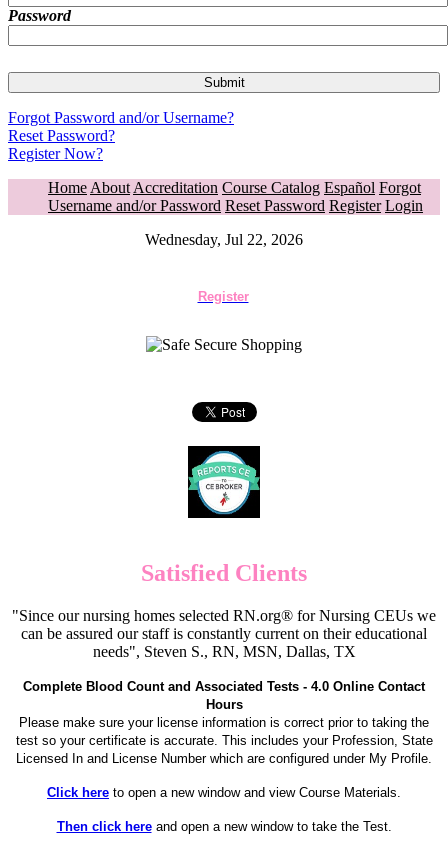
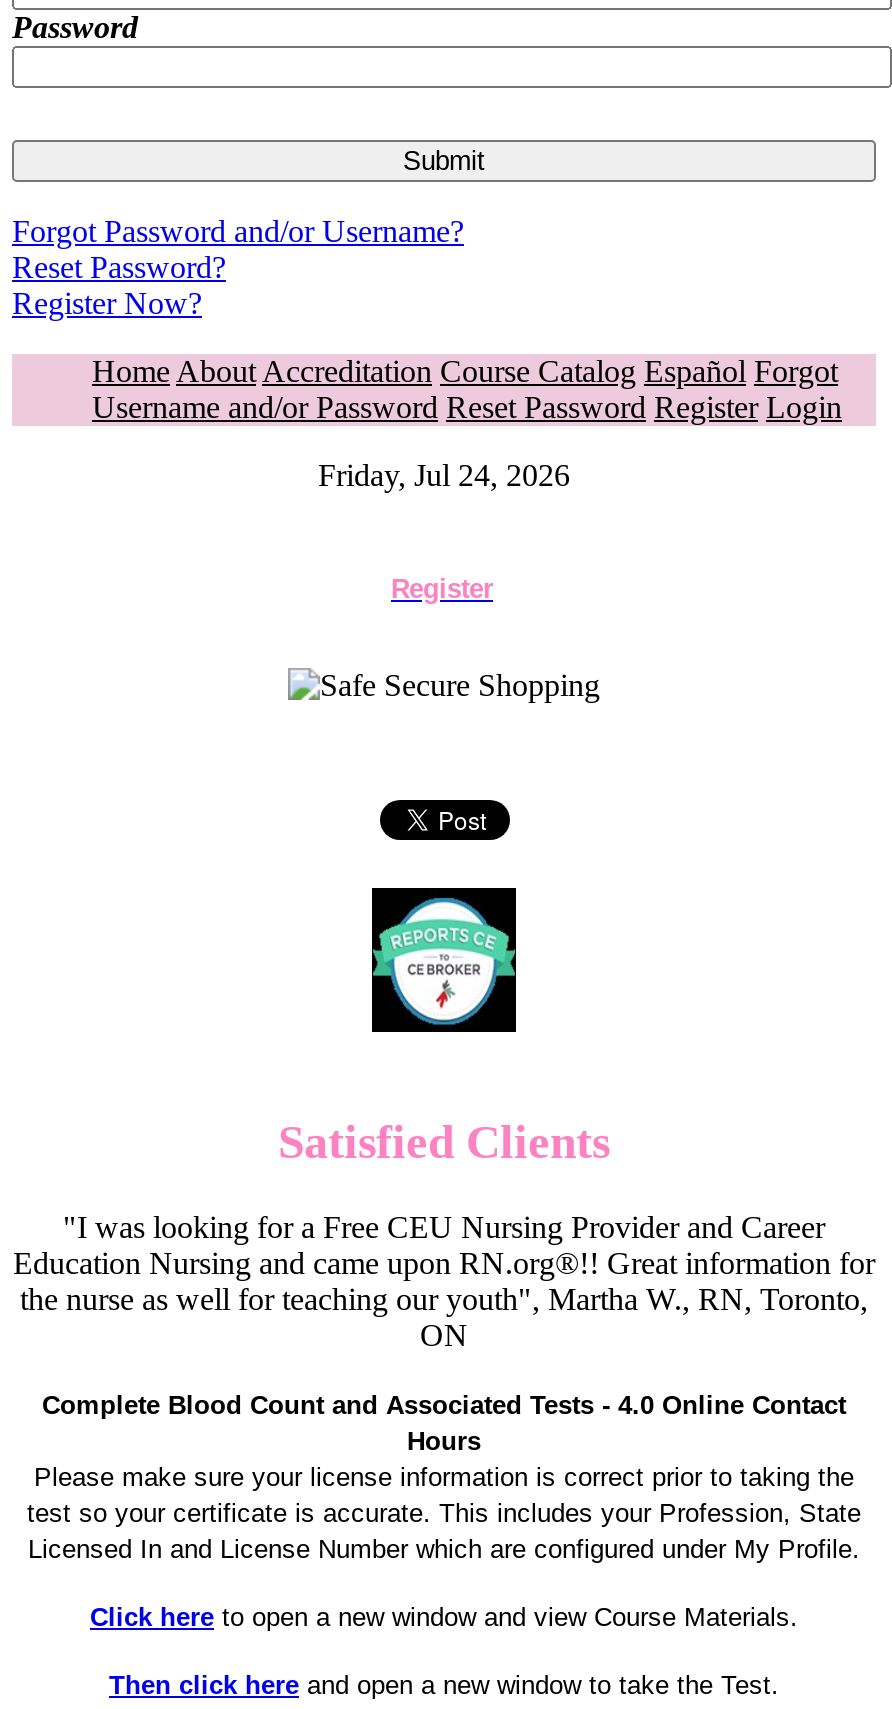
- Wednesday, Jul 22, 2026
+ Friday, Jul 24, 2026

- "Since our nursing homes selected RN.org® for Nursing CEUs we
- can be assured our staff is constantly current on their educational
- needs", Steven S., RN, MSN, Dallas, TX
+ "I was looking for a Free CEU Nursing Provider and Career
+ Education Nursing and came upon RN.org®!! Great information for
+ the nurse as well for teaching our youth", Martha W., RN, Toronto,
+ ON
